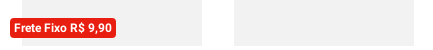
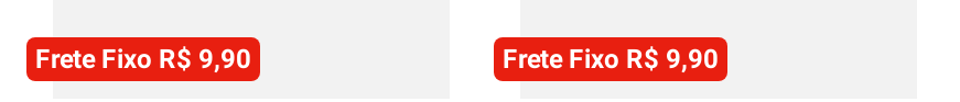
+ Frete Fixo R$ 9,90
